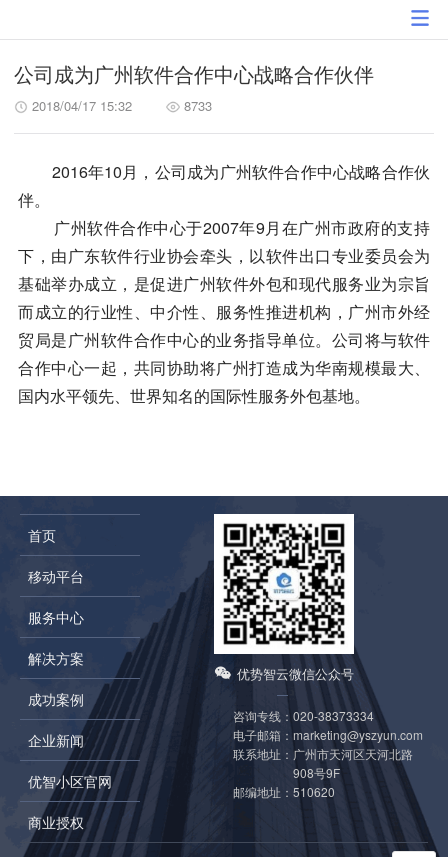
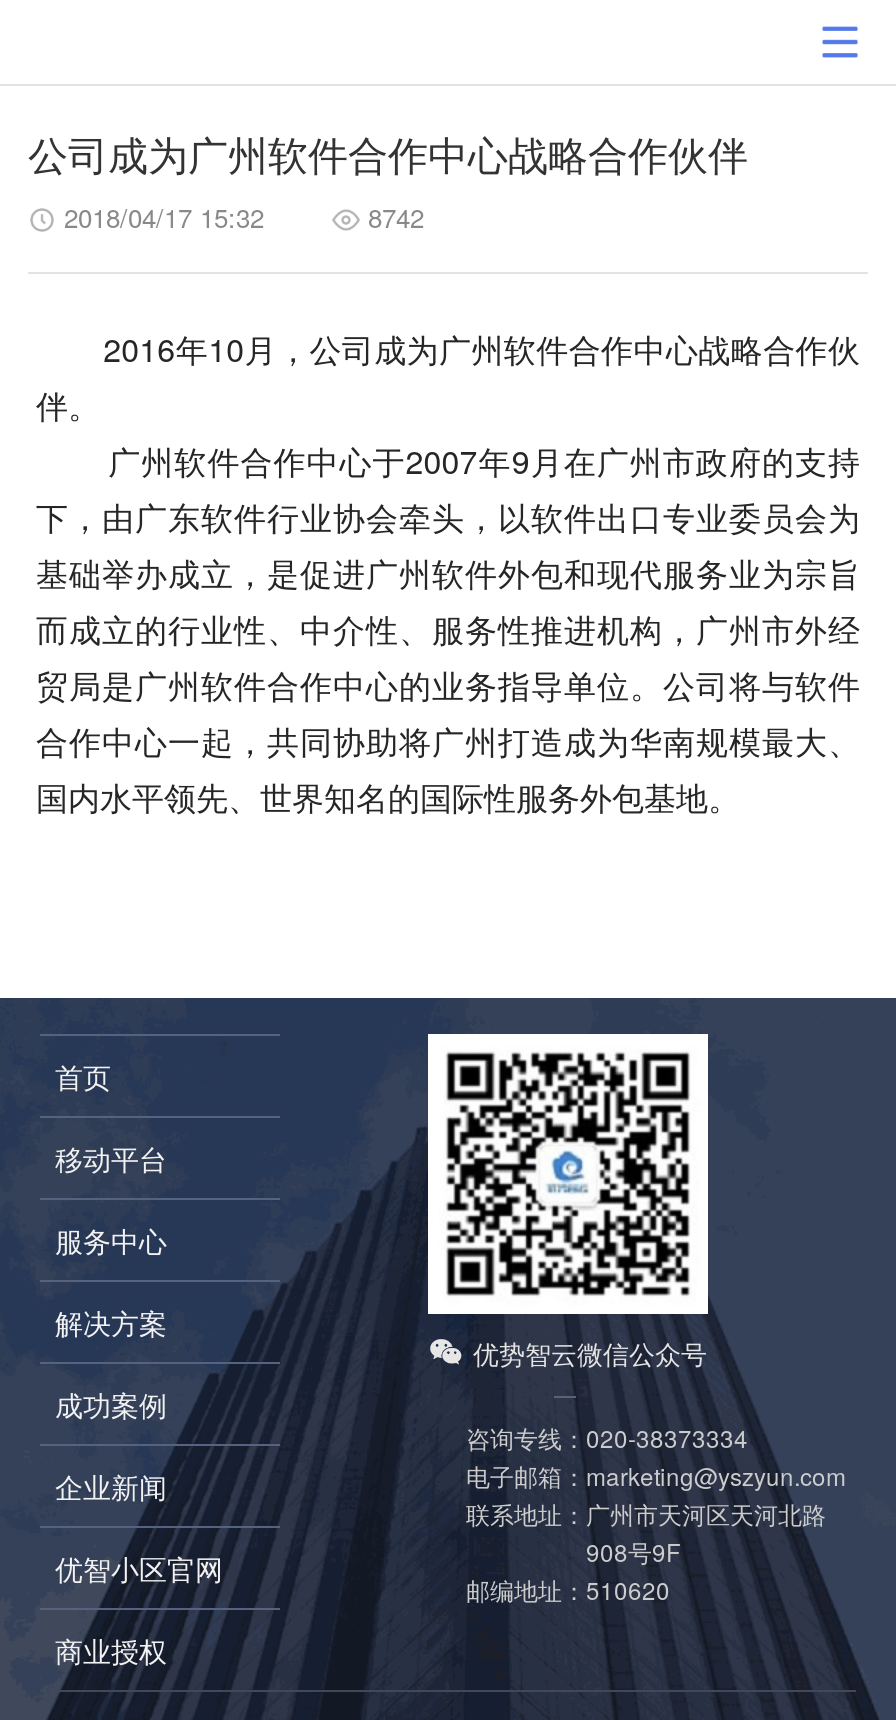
- 8733
+ 8742
